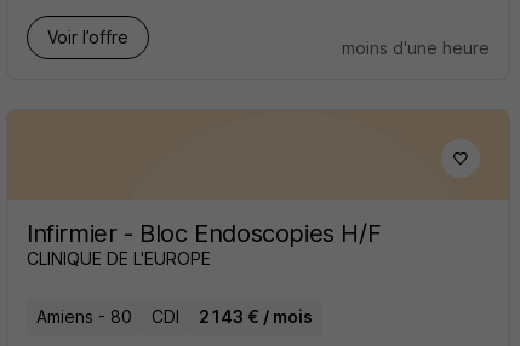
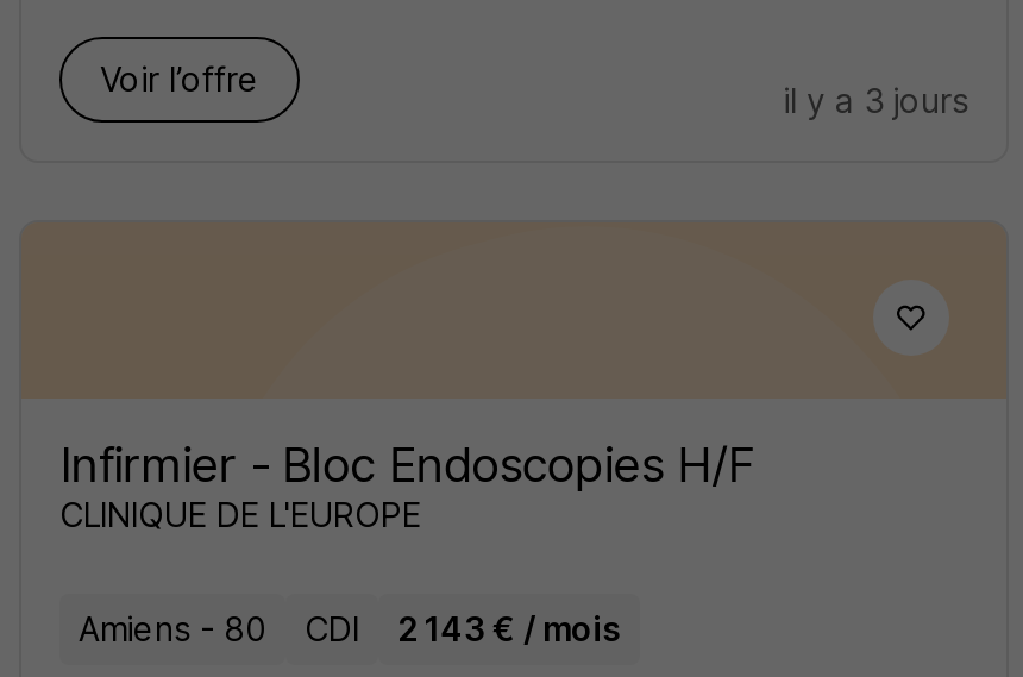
- moins d'une heure
+ il y a 3 jours
